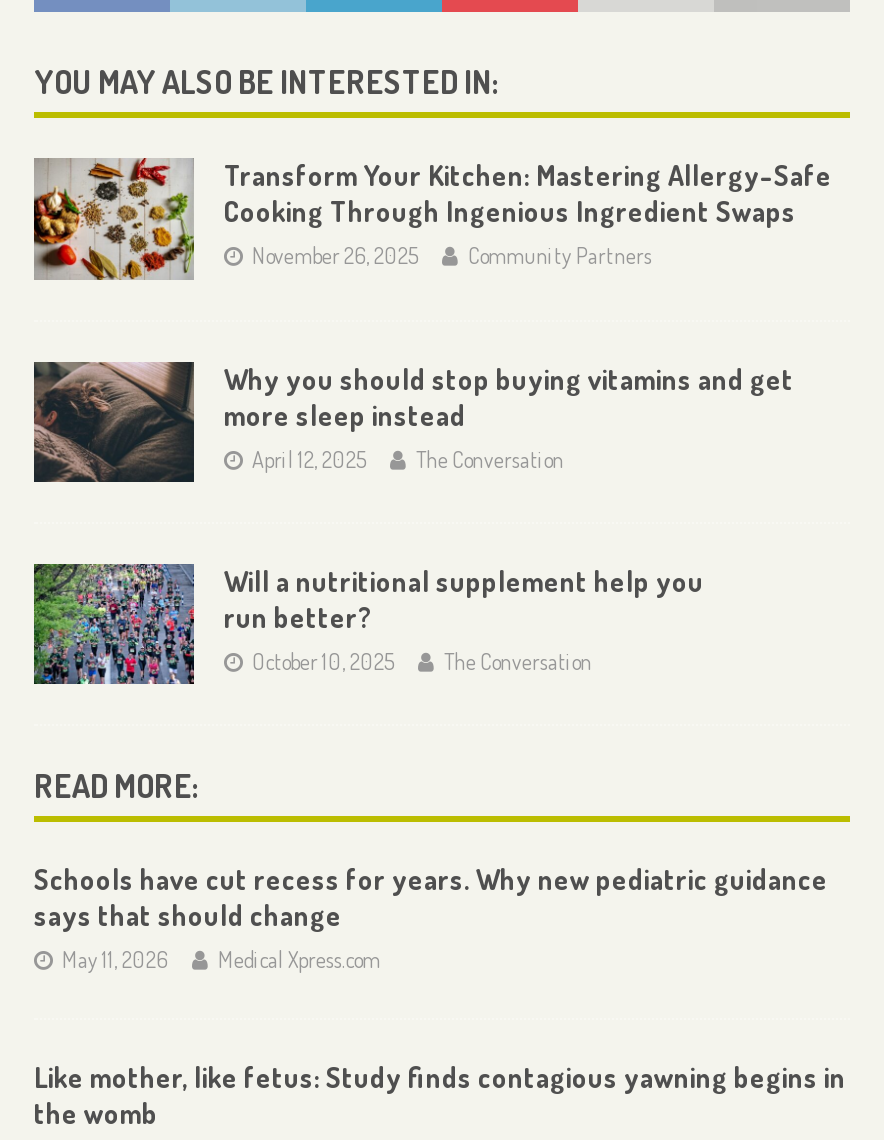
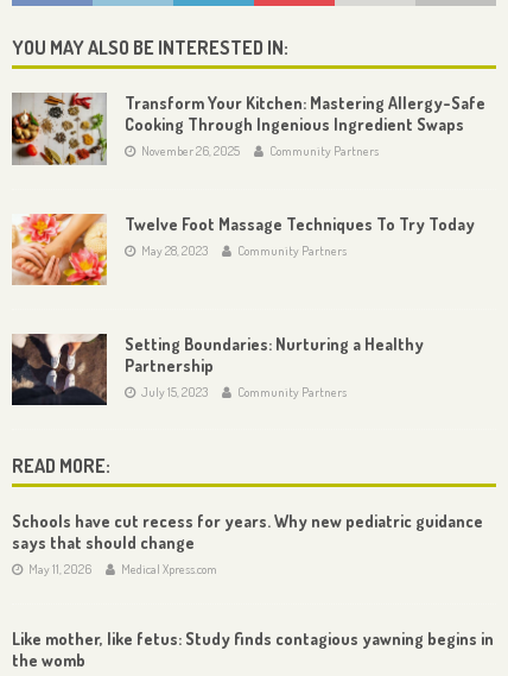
- [image]
- Why you should stop buying vitamins and get
- more sleep instead
- April 12, 2025
- The Conversation
+ [image]
+ Twelve Foot Massage Techniques To Try Today
+ May 28, 2023
+ Community Partners

- [image]
- Will a nutritional supplement help you
- run better?
- October 10, 2025
- The Conversation
+ [image]
+ Setting Boundaries: Nurturing a Healthy
+ Partnership
+ July 15, 2023
+ Community Partners
